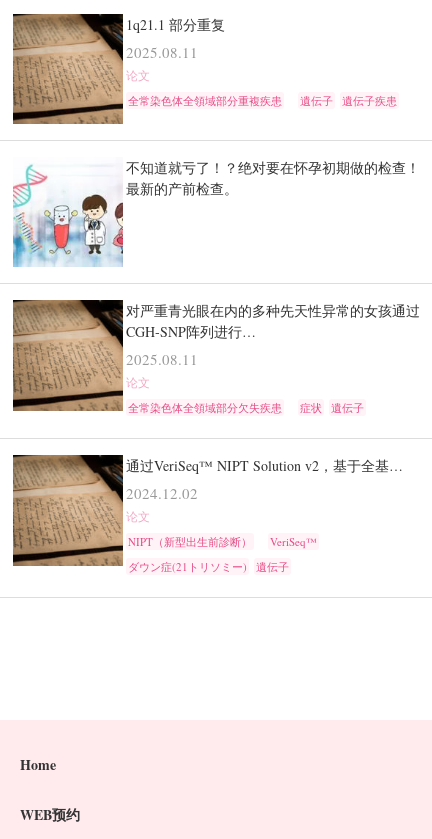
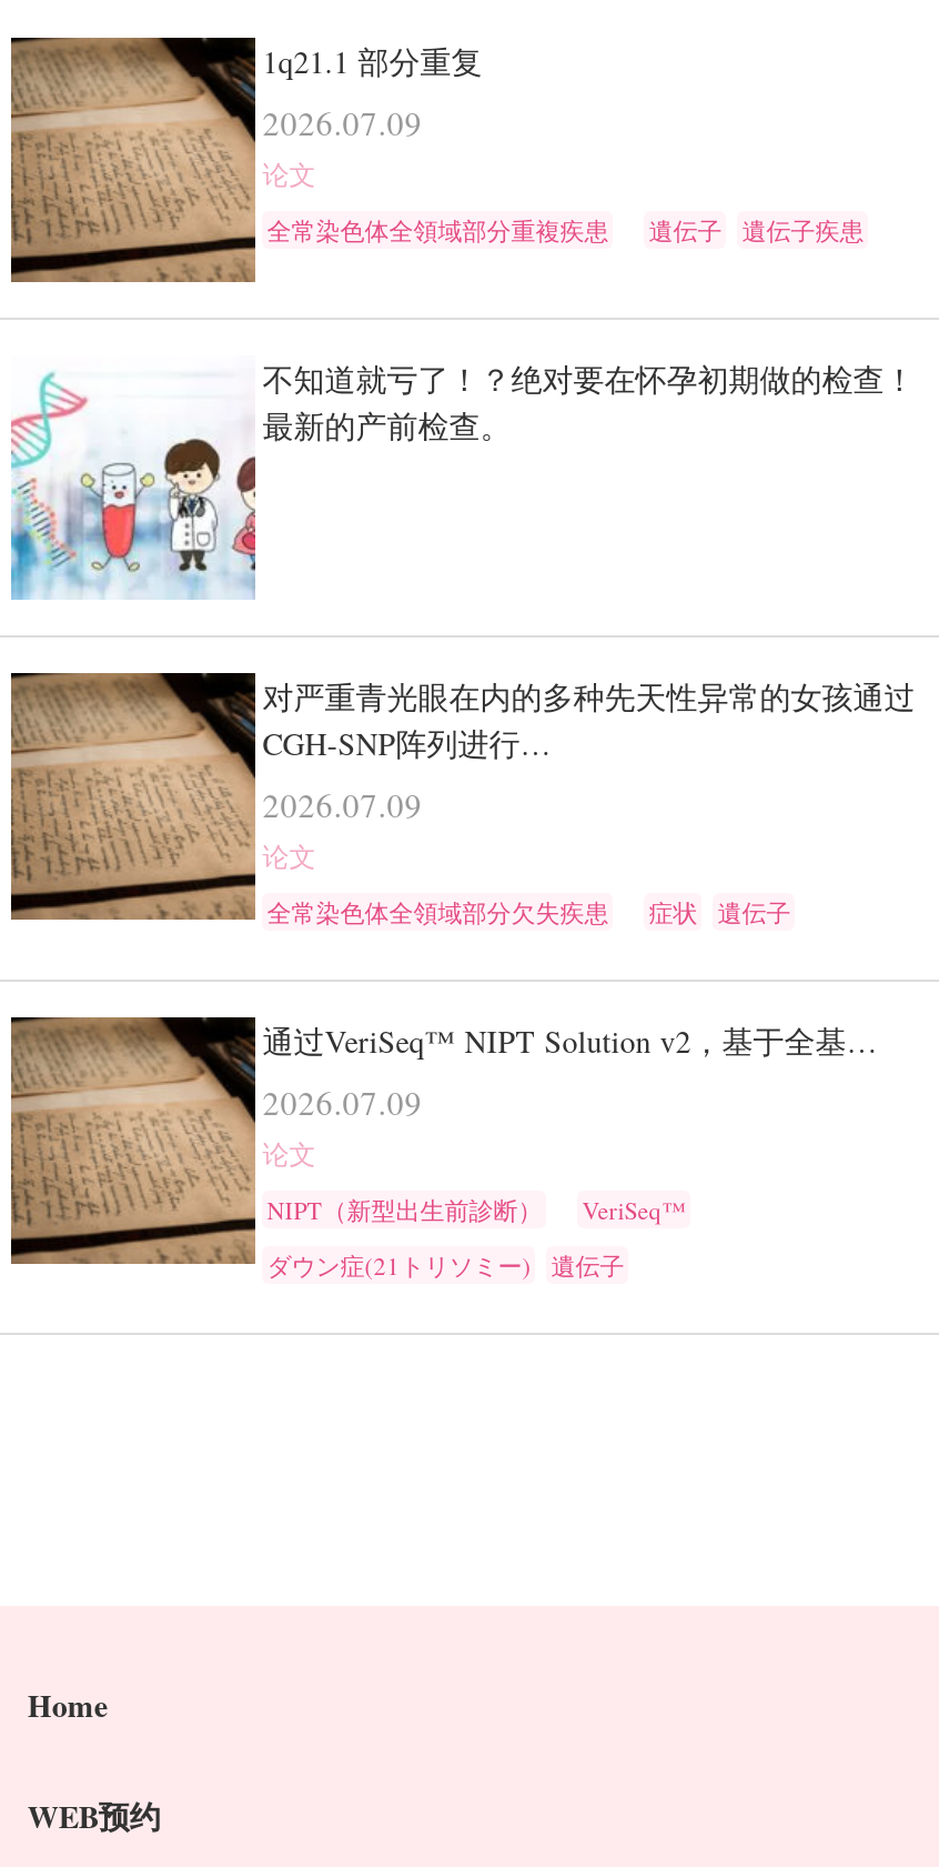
- 2025.08.11
+ 2026.07.09

- 2025.08.11
+ 2026.07.09

- 2024.12.02
+ 2026.07.09
